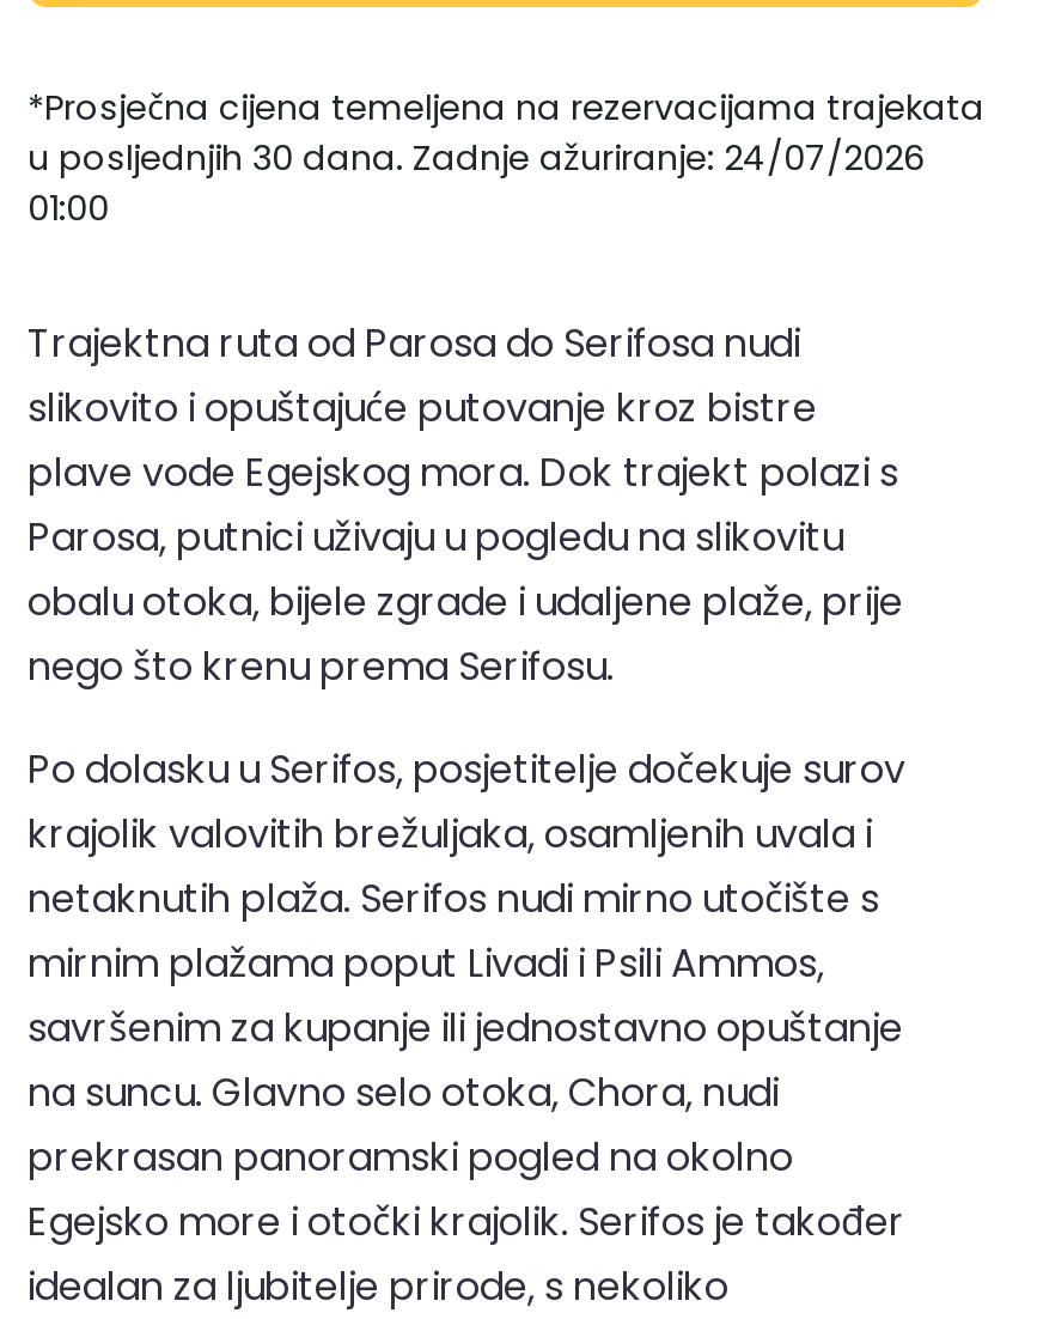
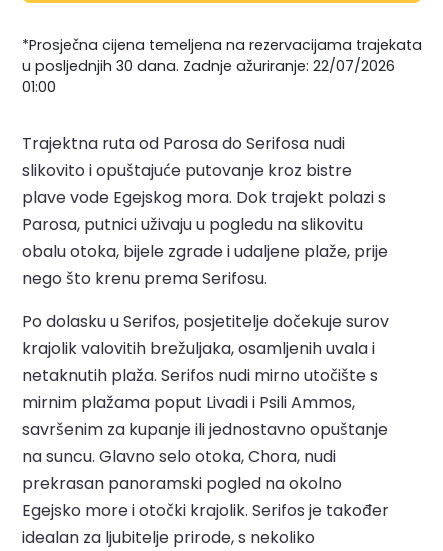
- u posljednjih 30 dana. Zadnje ažuriranje: 24/07/2026
+ u posljednjih 30 dana. Zadnje ažuriranje: 22/07/2026
